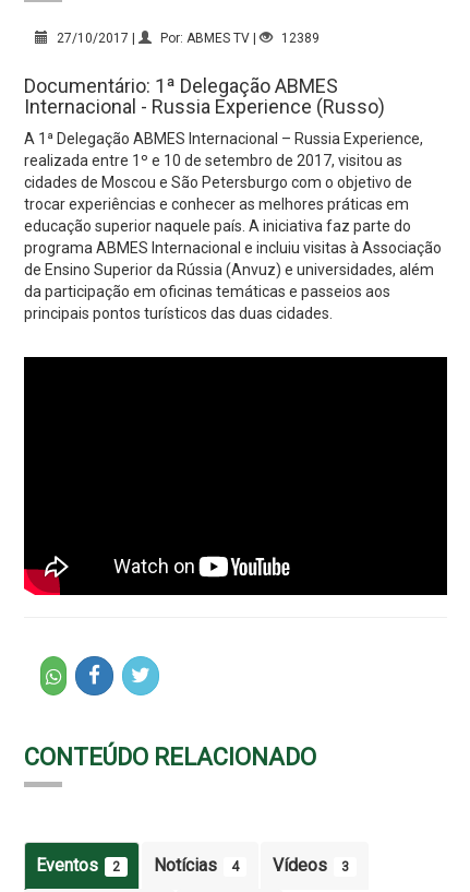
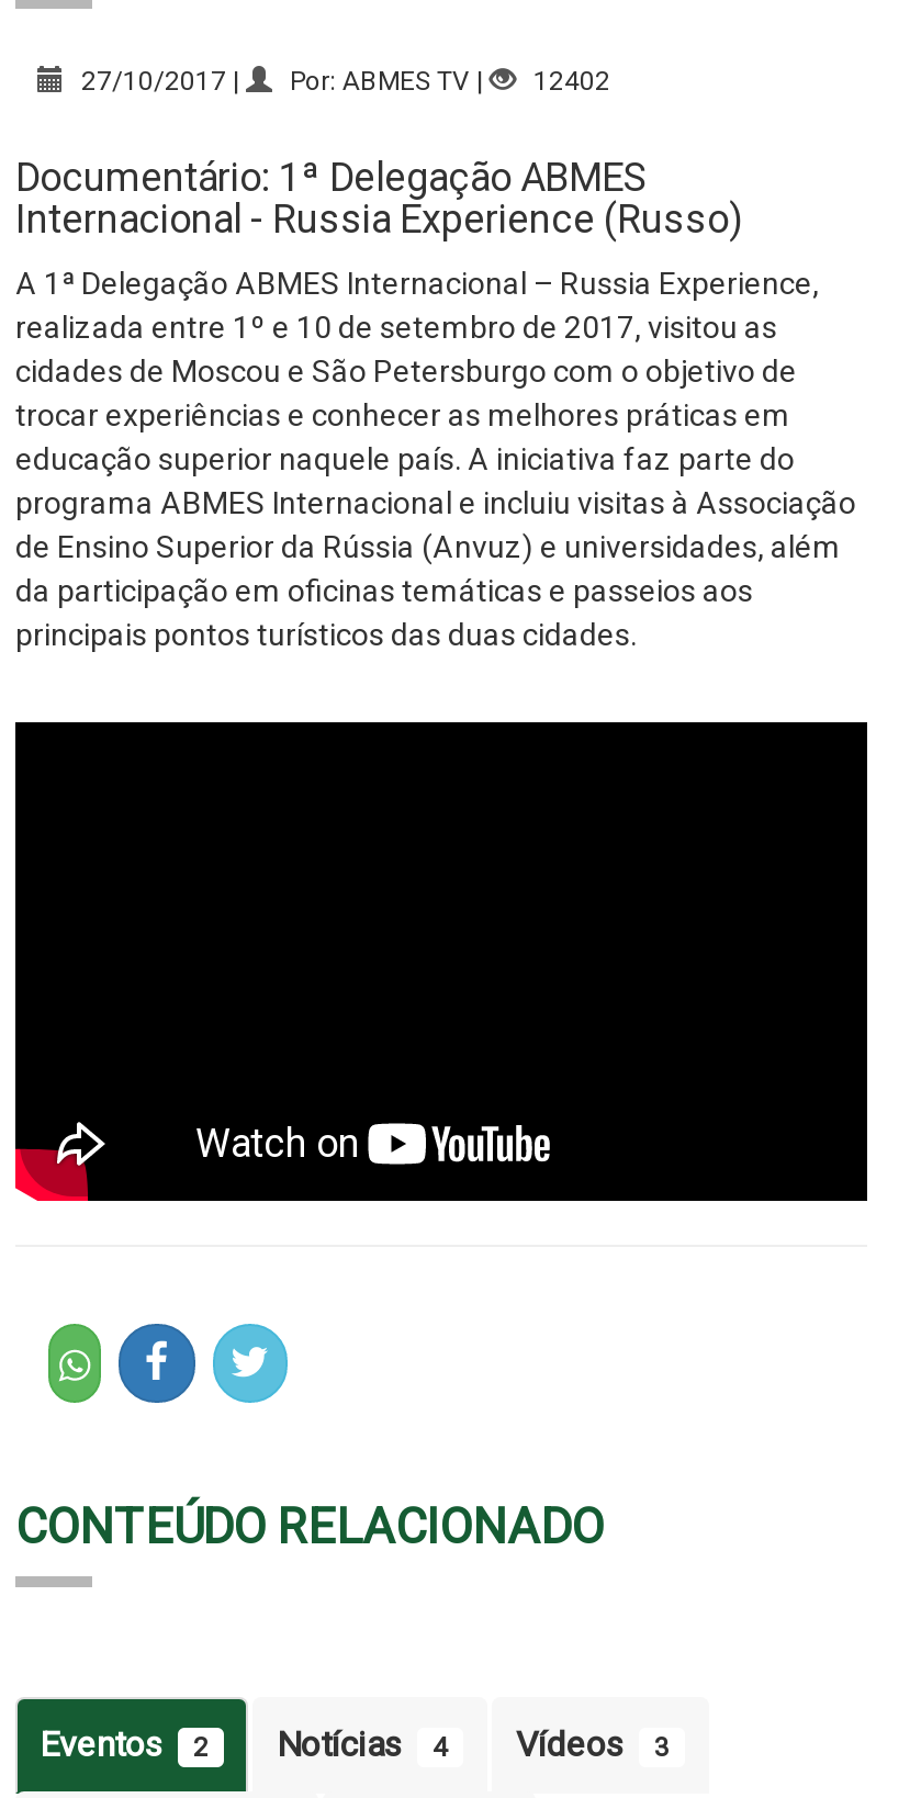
- 12389
+ 12402
